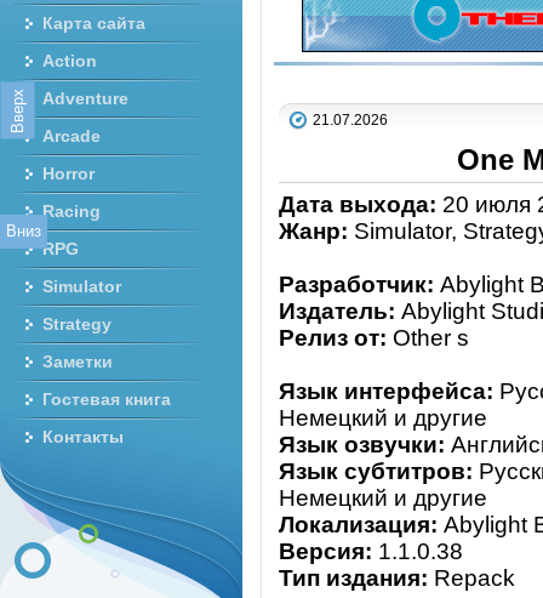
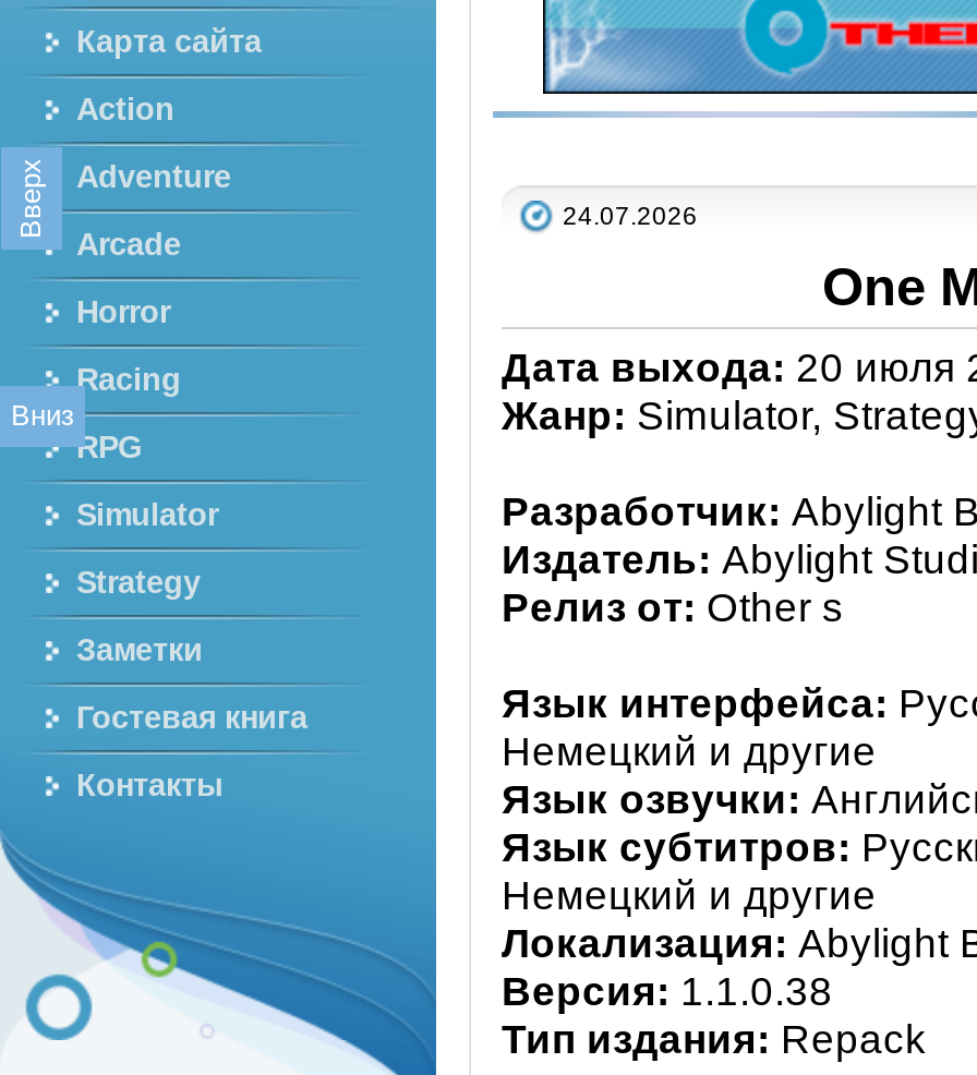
- 21.07.2026
+ 24.07.2026
